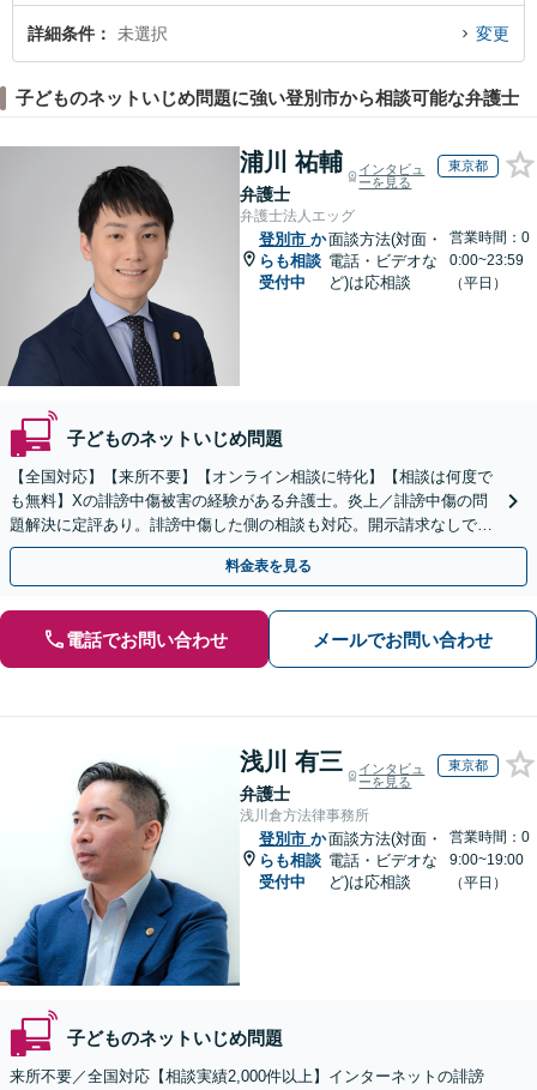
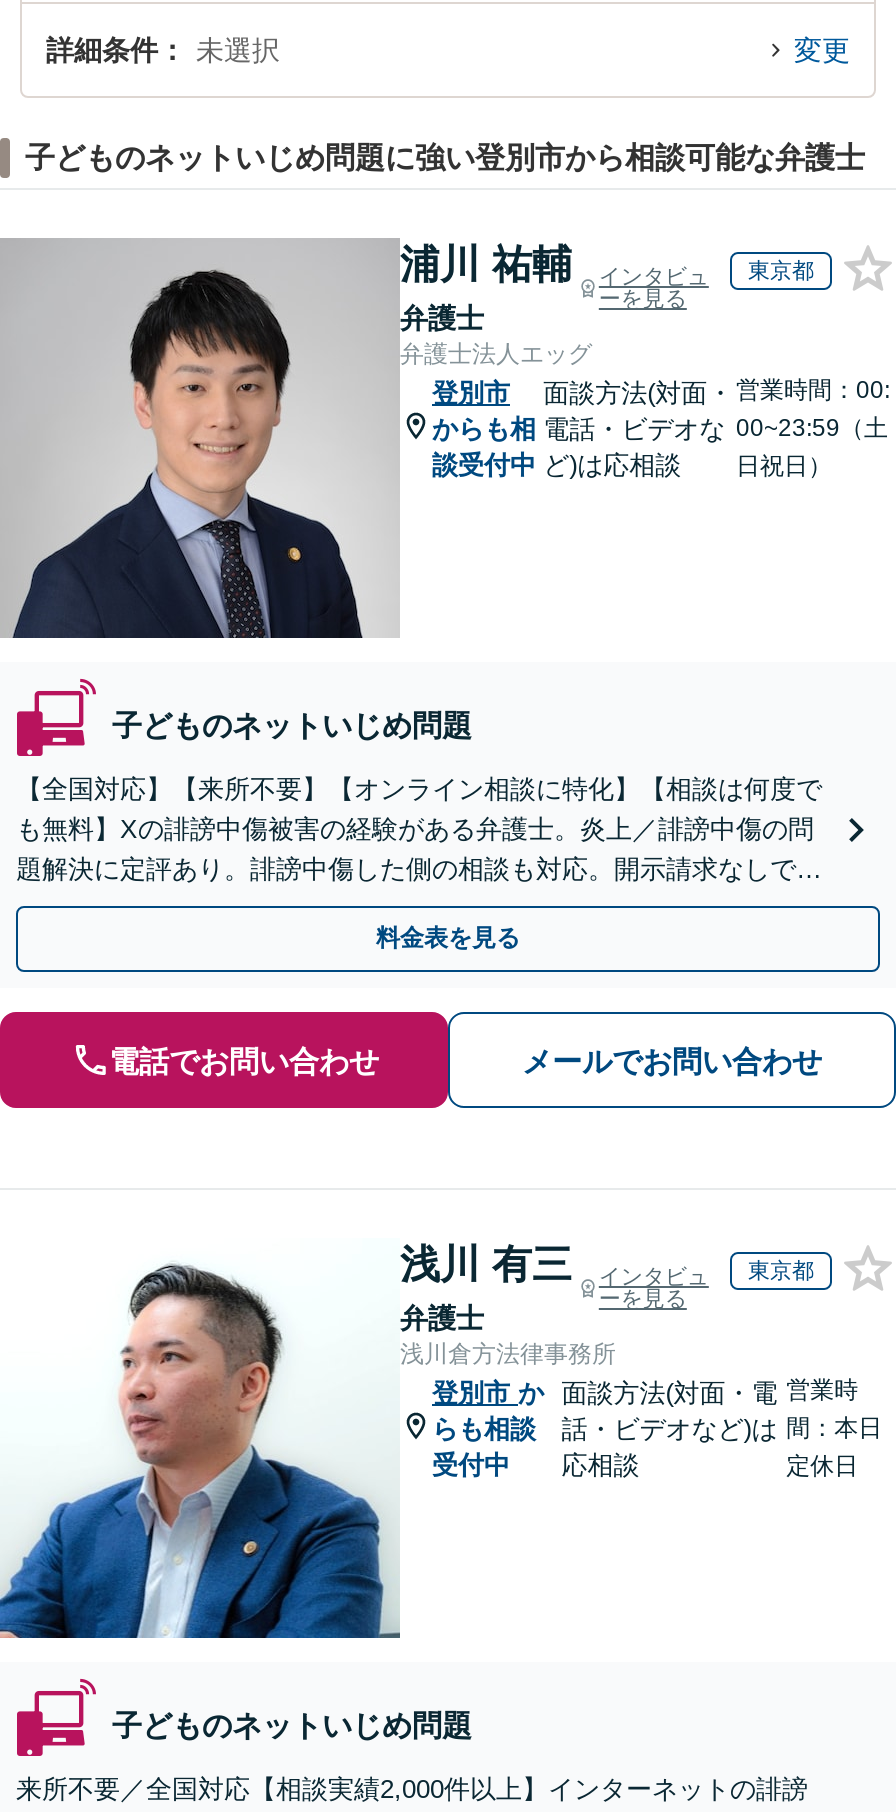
- 営業時間：0
- 0:00~23:59
- （平日）
+ 営業時間：00:
+ 00~23:59（土
+ 日祝日）

- 営業時間：0
- 9:00~19:00
- （平日）
+ 営業時
+ 間：本日
+ 定休日
